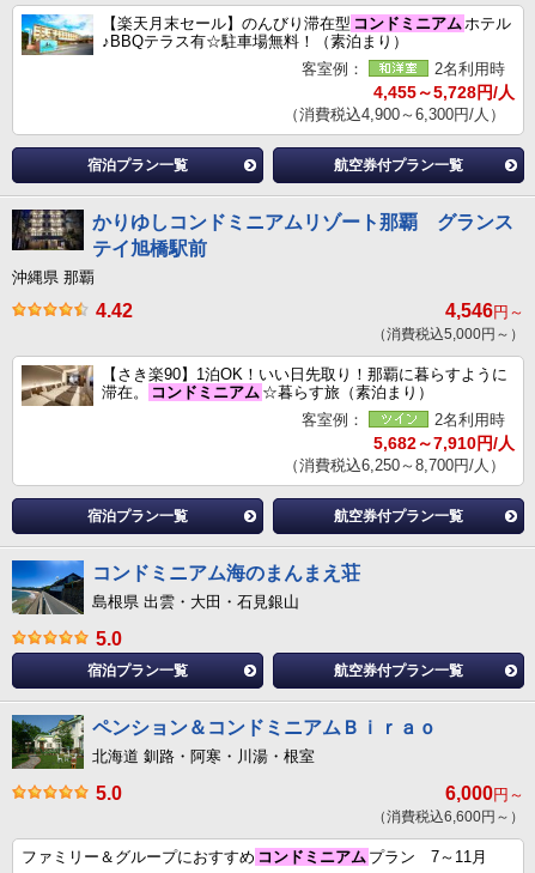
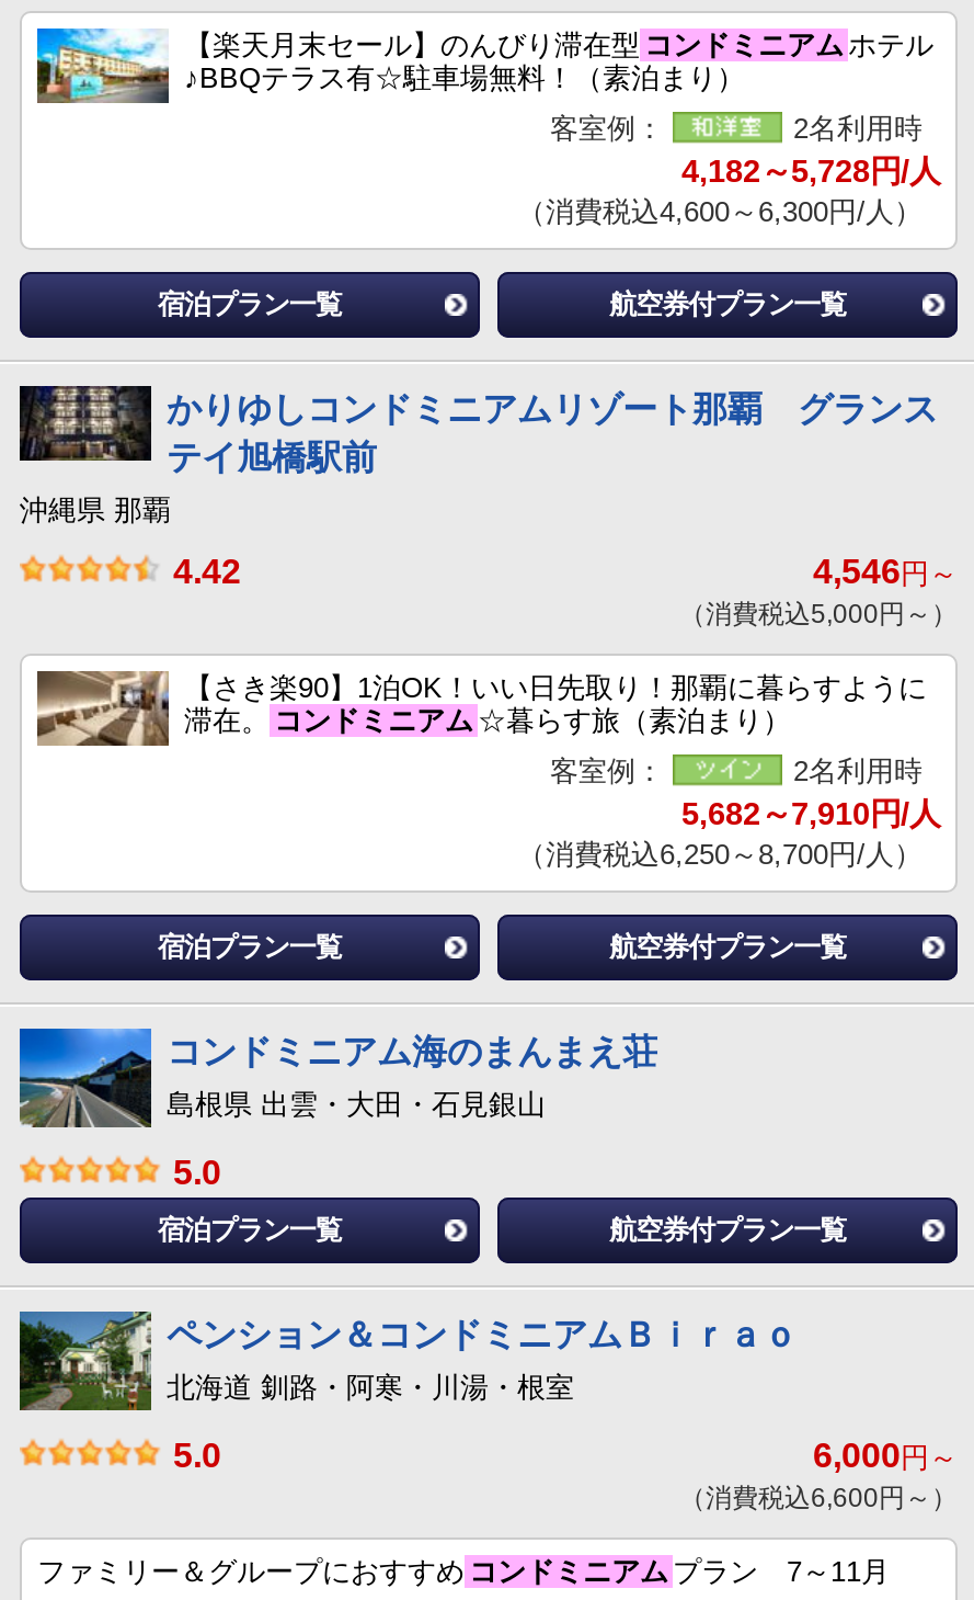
- 4,455～5,728円/人
+ 4,182～5,728円/人

- （消費税込4,900～6,300円/人）
+ （消費税込4,600～6,300円/人）
